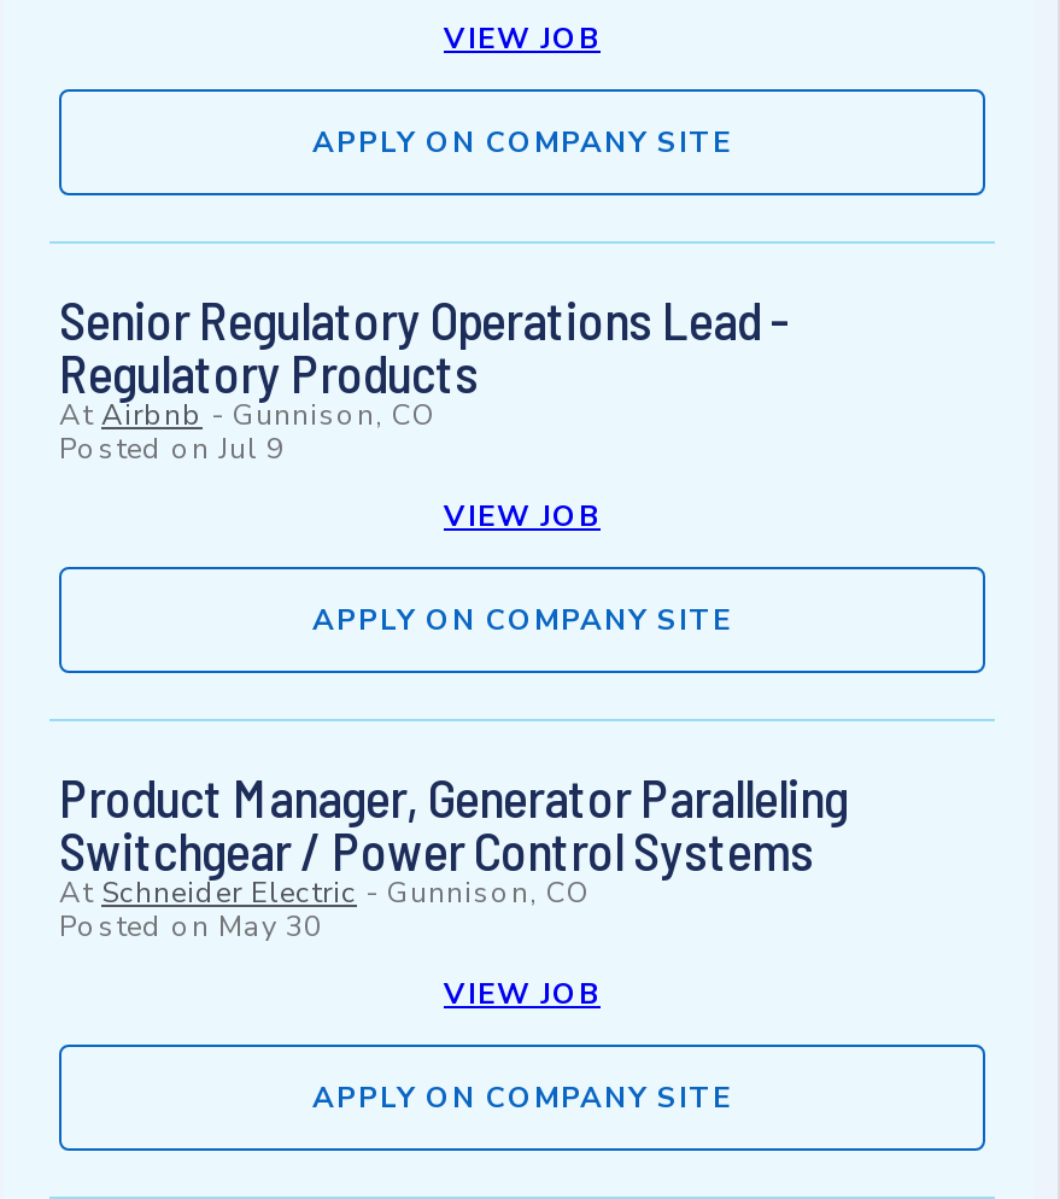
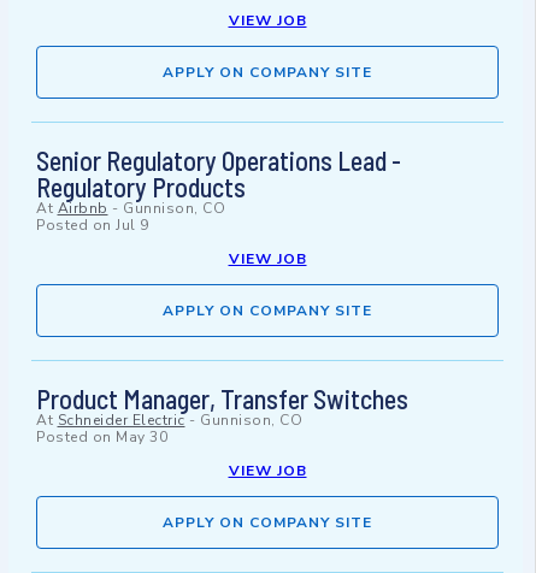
- Product Manager, Generator Paralleling
- Switchgear / Power Control Systems
+ Product Manager, Transfer Switches
